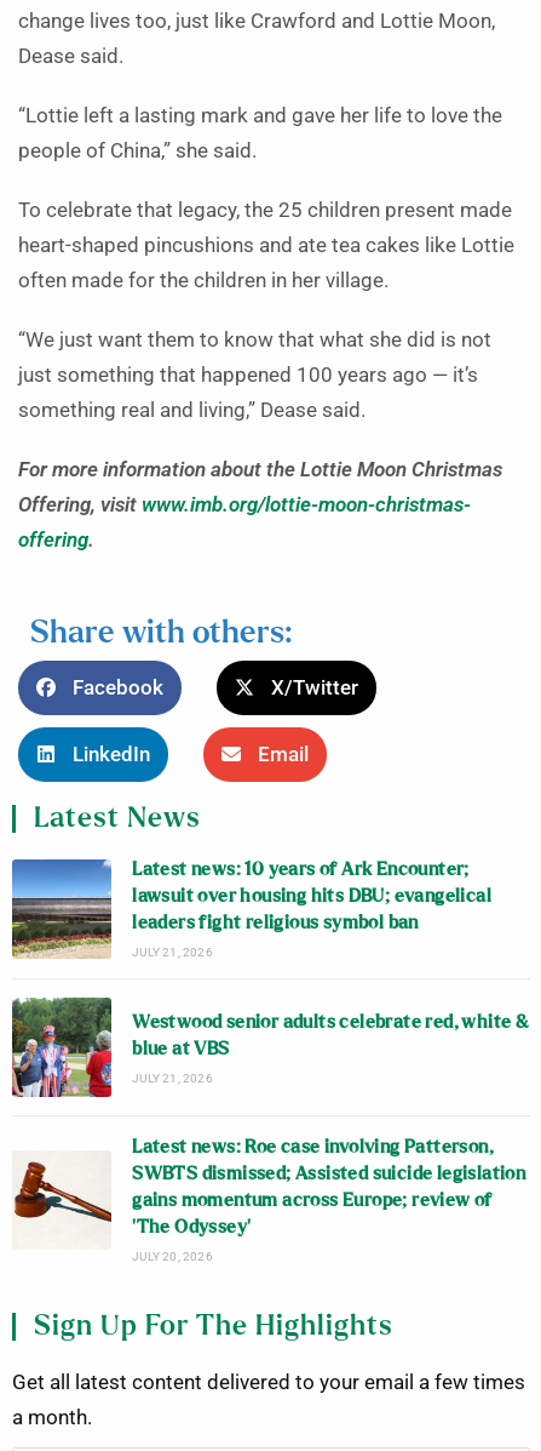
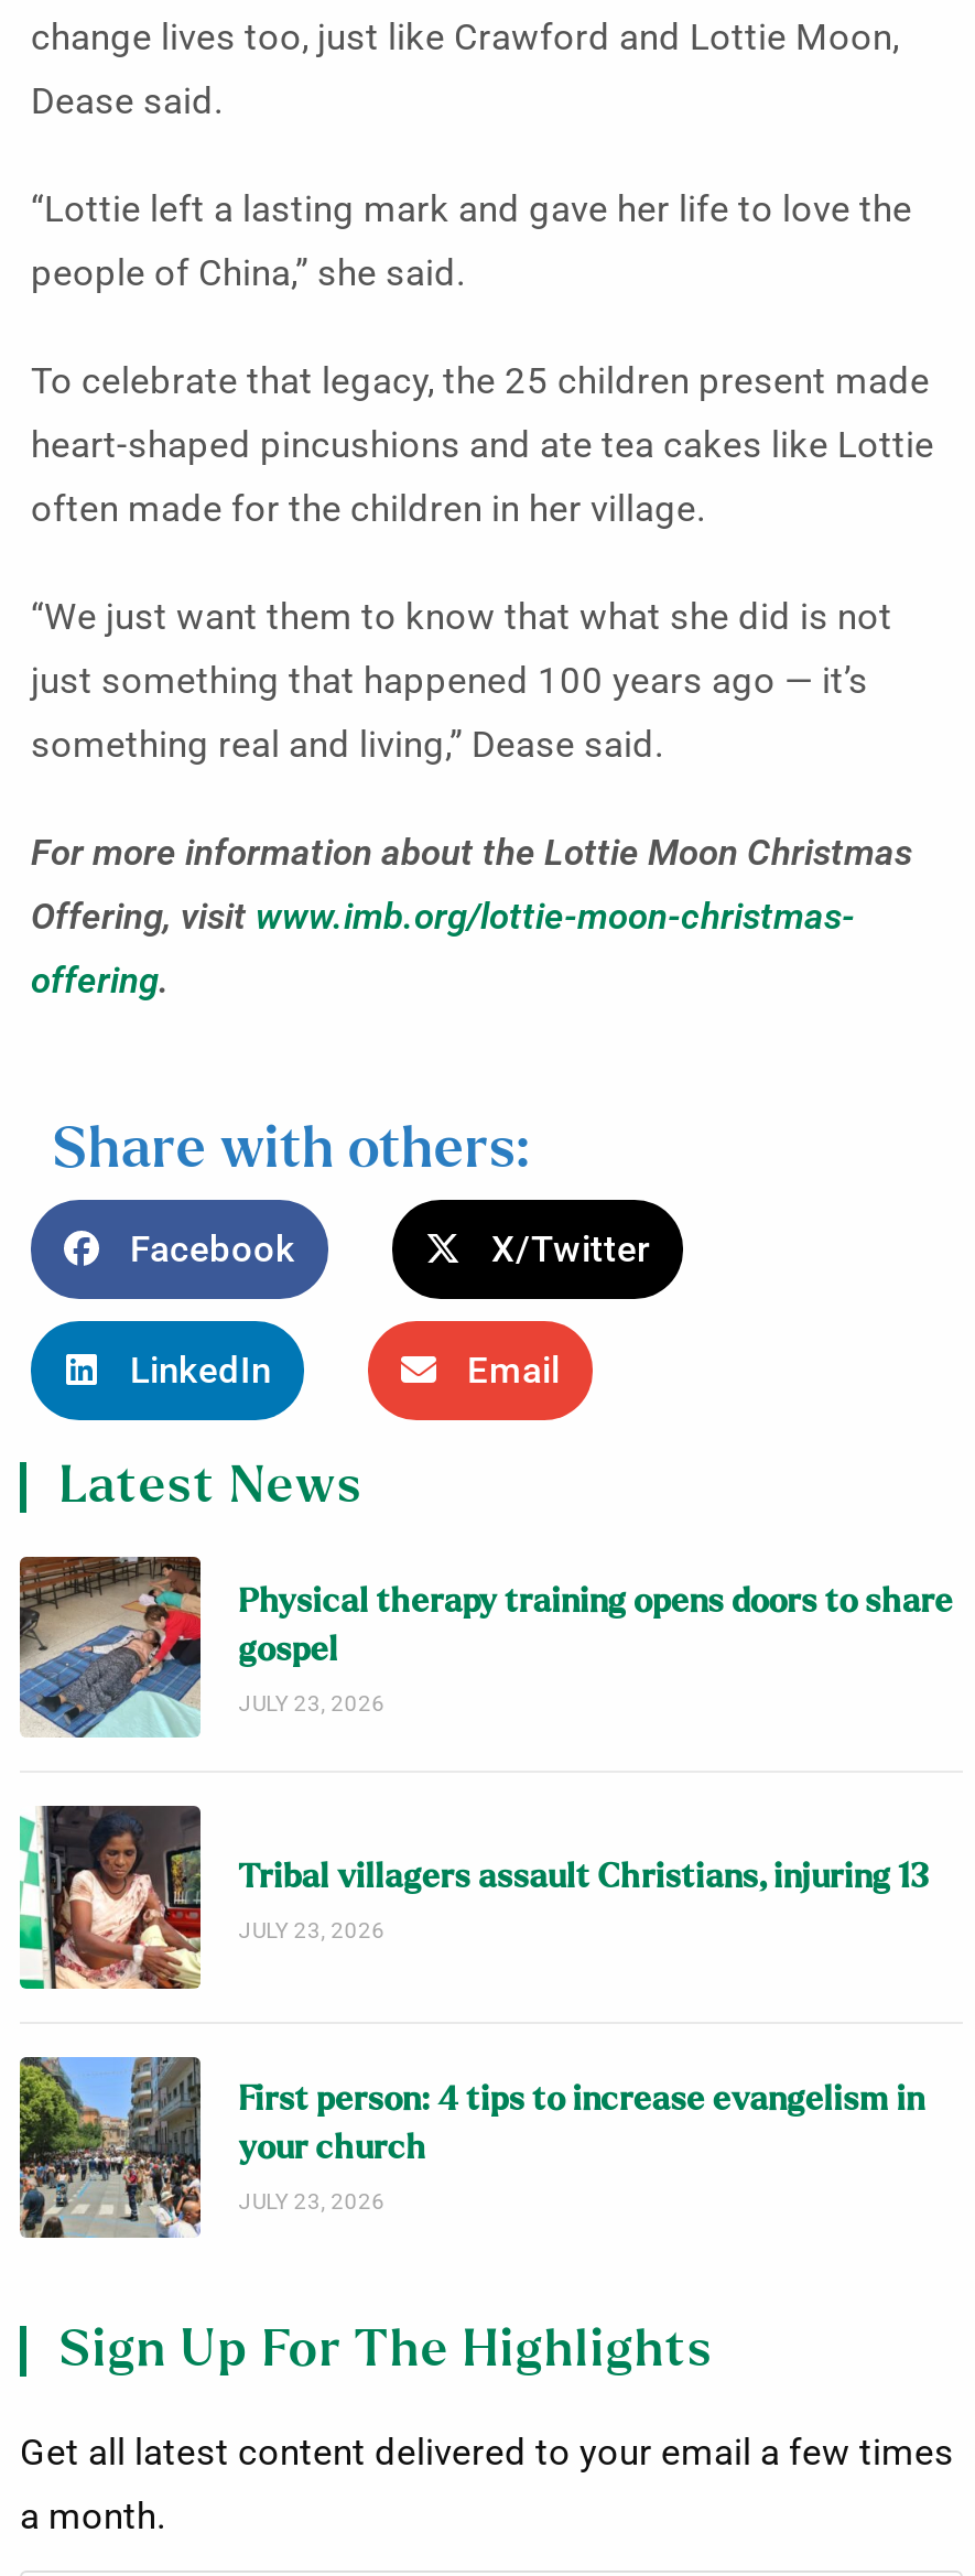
- [image]
- Latest news: 10 years of Ark Encounter;
- lawsuit over housing hits DBU; evangelical
- leaders fight religious symbol ban
- JULY 21, 2026
+ [image]
+ Physical therapy training opens doors to share
+ gospel
+ JULY 23, 2026

- [image]
- Westwood senior adults celebrate red, white &
- blue at VBS
- JULY 21, 2026
+ [image]
+ Tribal villagers assault Christians, injuring 13
+ JULY 23, 2026

- [image]
- Latest news: Roe case involving Patterson,
- SWBTS dismissed; Assisted suicide legislation
- gains momentum across Europe; review of
- ‘The Odyssey’
- JULY 20, 2026
+ [image]
+ First person: 4 tips to increase evangelism in
+ your church
+ JULY 23, 2026
